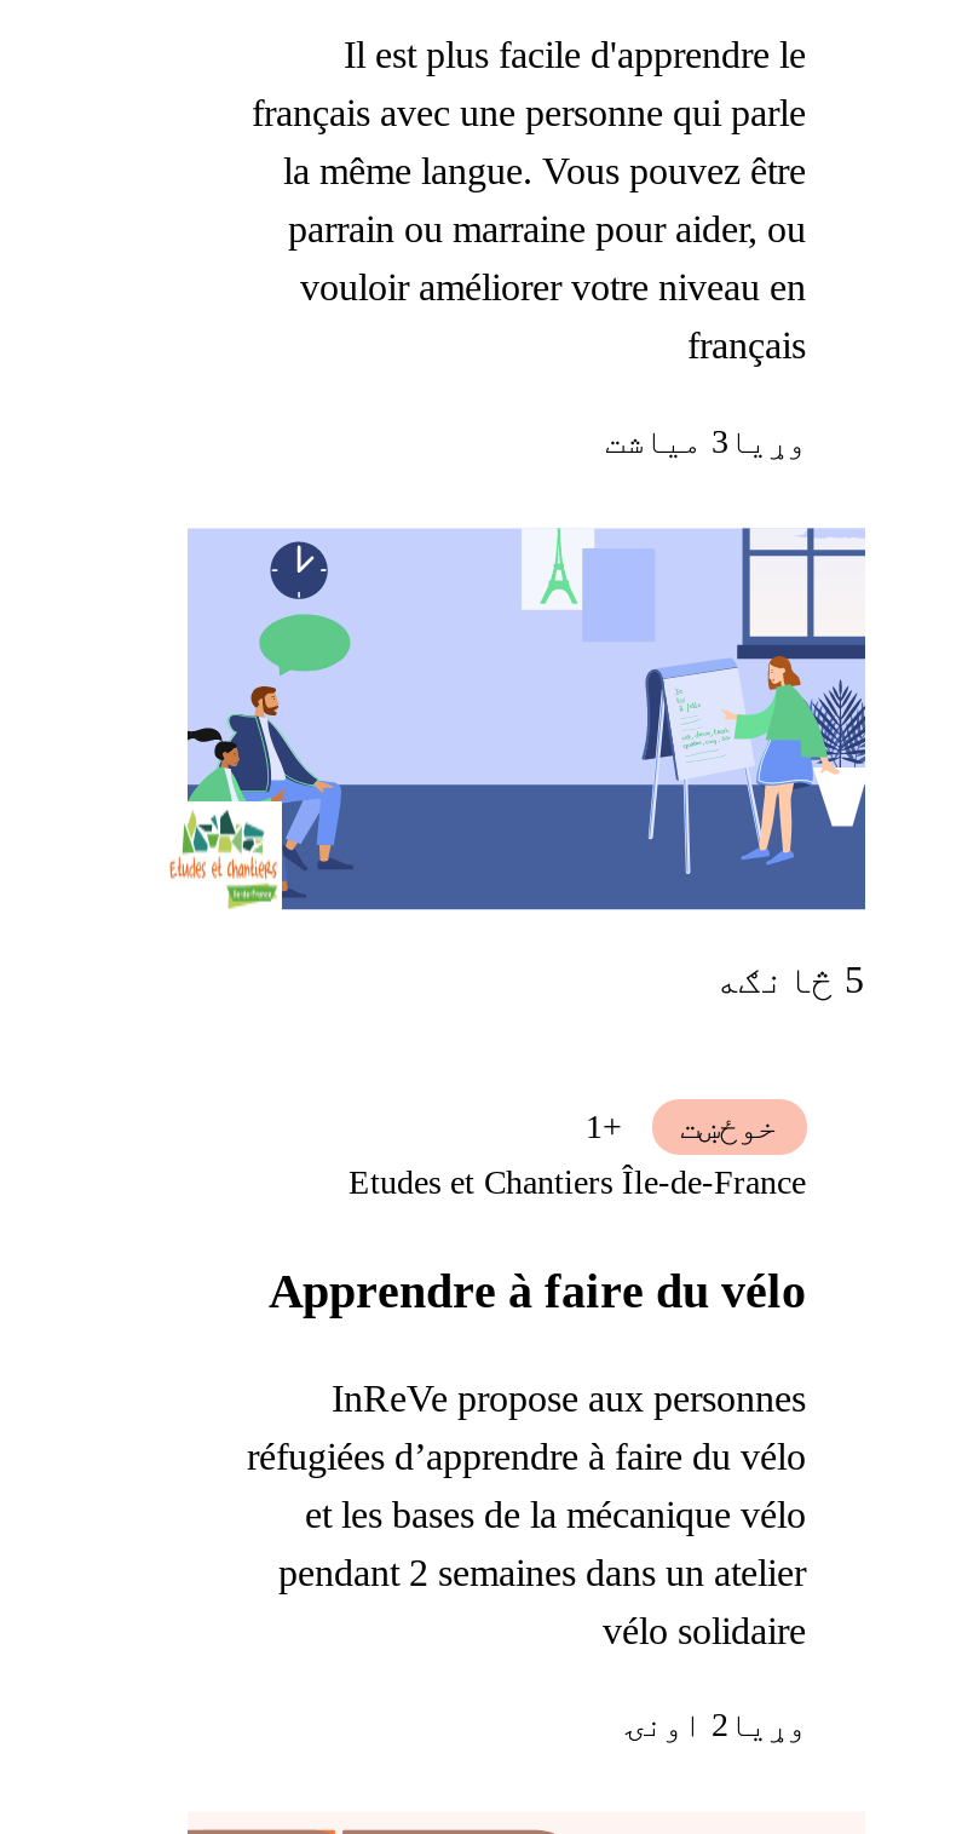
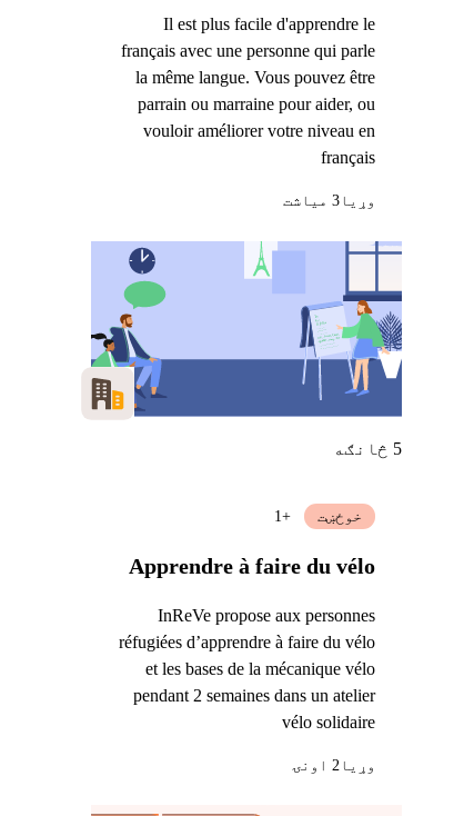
- [image]
+ [image]

- Etudes et Chantiers Île-de-France
